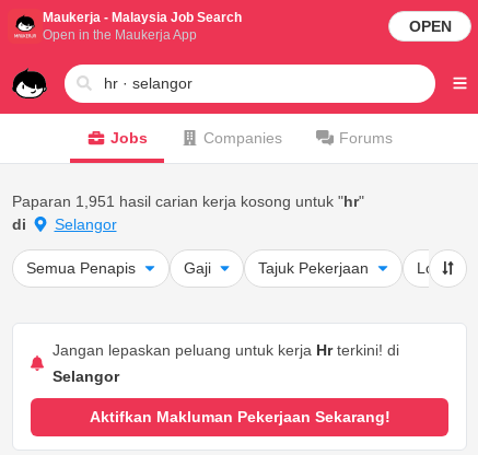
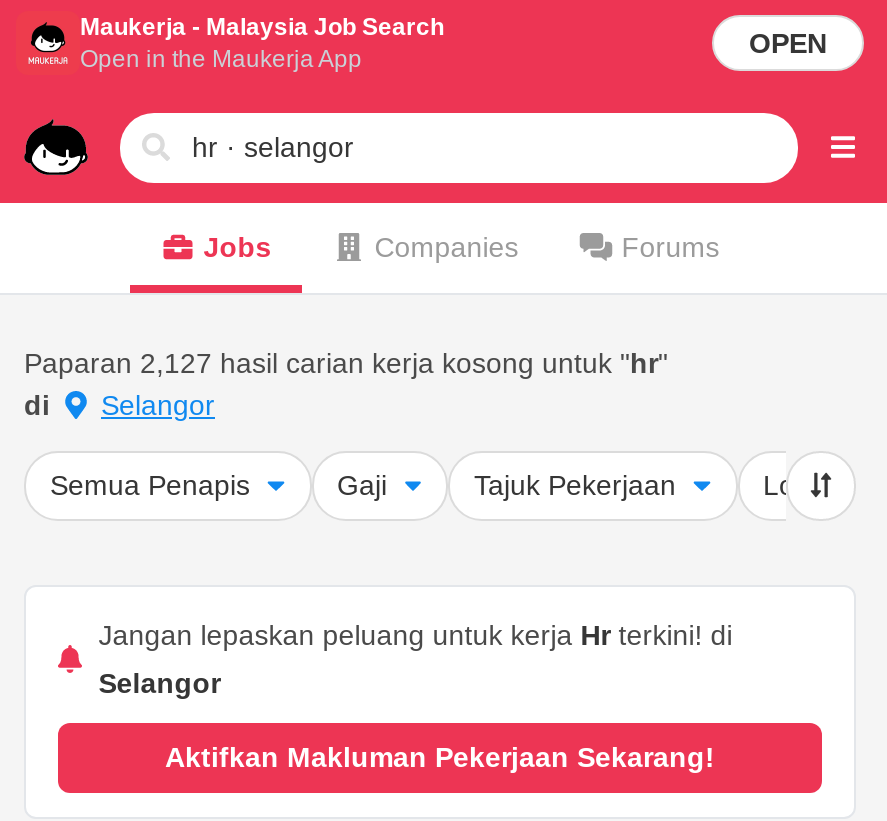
- Paparan 1,951 hasil carian kerja kosong untuk "hr"
+ Paparan 2,127 hasil carian kerja kosong untuk "hr"
